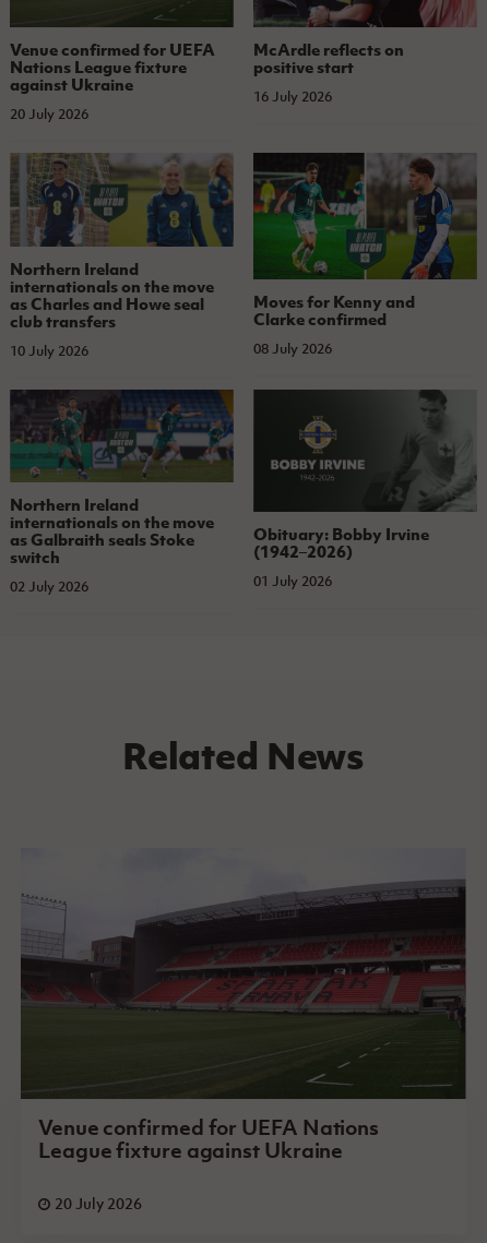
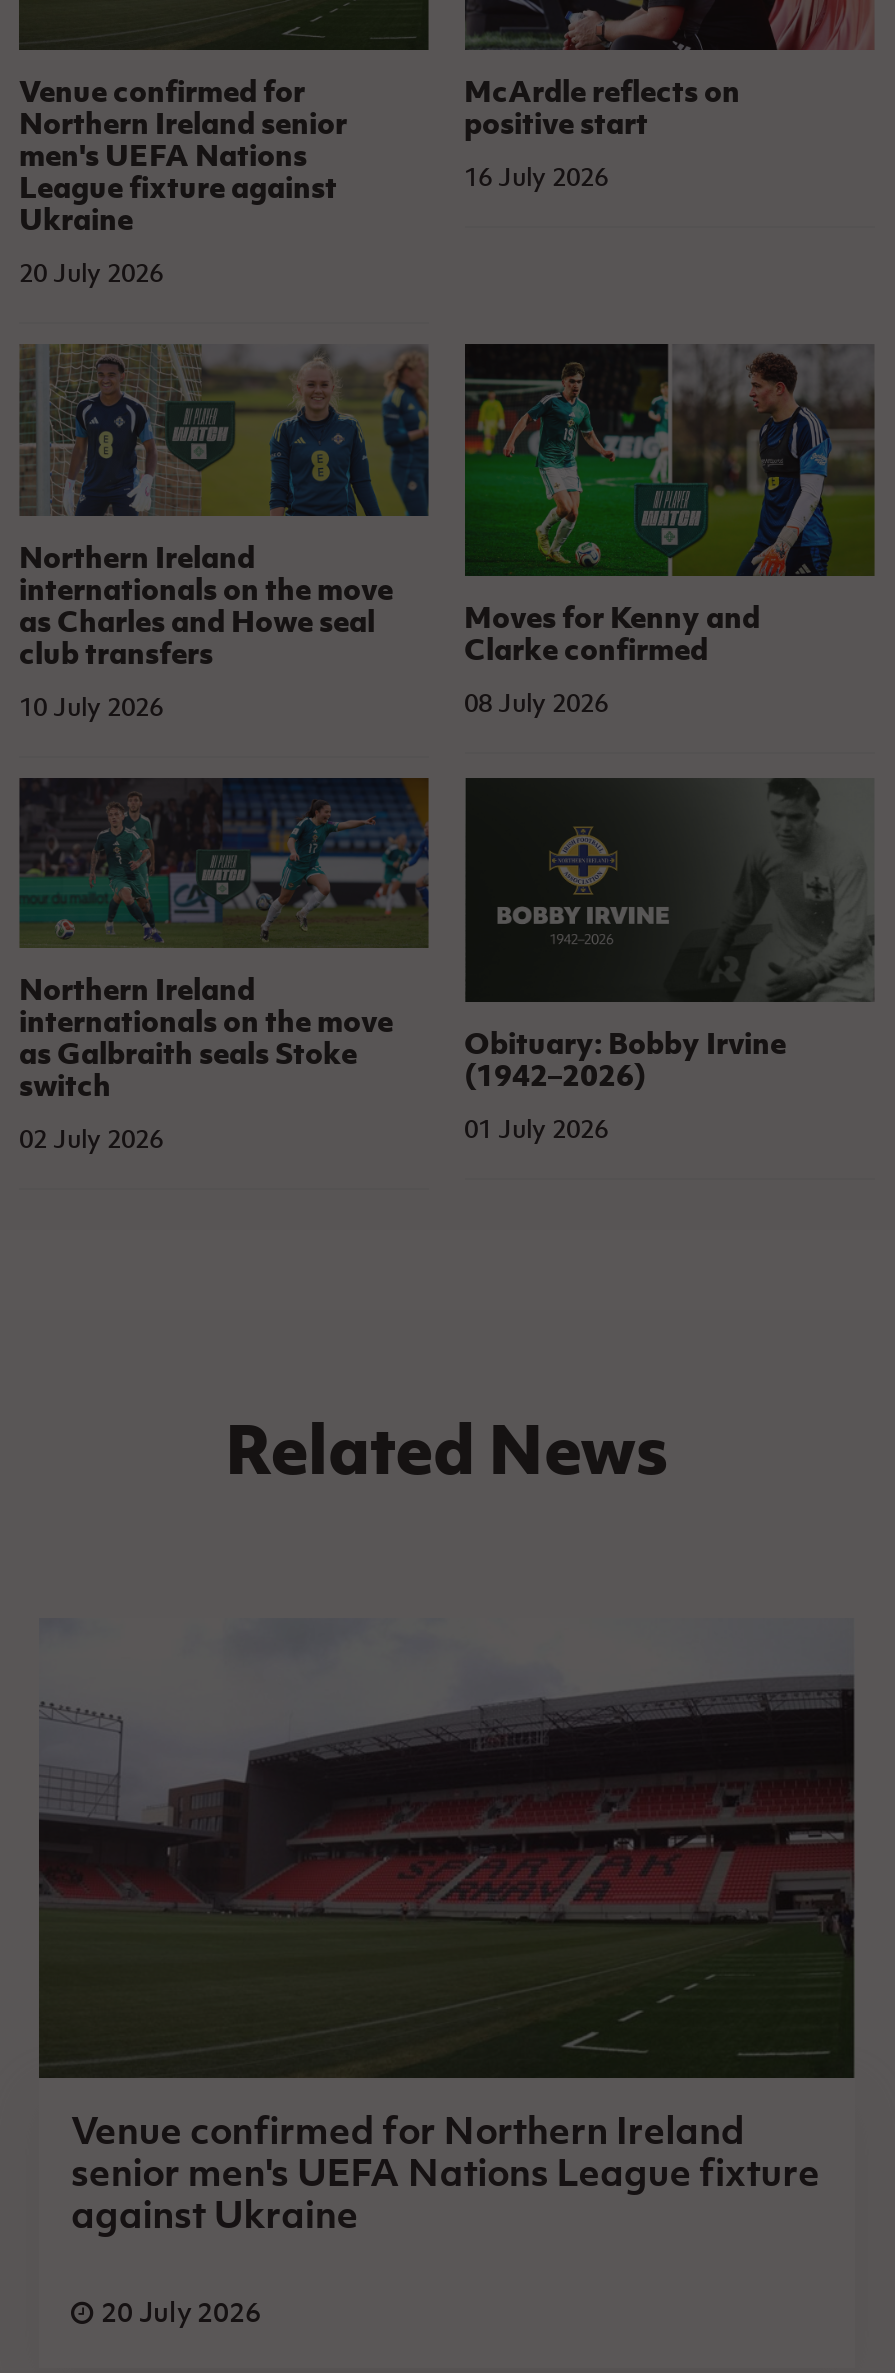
- Venue confirmed for UEFA
- Nations League fixture
+ Venue confirmed for
+ Northern Ireland senior
+ men's UEFA Nations
+ League fixture against
+ Ukraine

moved down: against Ukraine

- Venue confirmed for UEFA Nations
- League fixture against Ukraine
+ Venue confirmed for Northern Ireland
+ senior men's UEFA Nations League fixture
